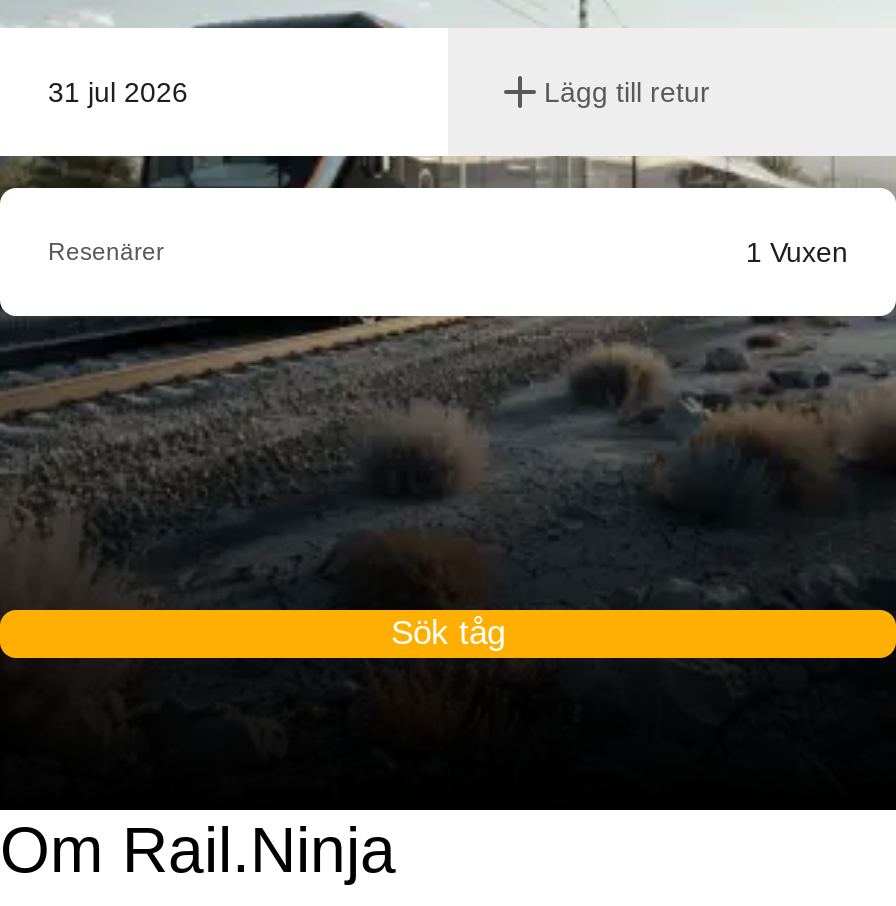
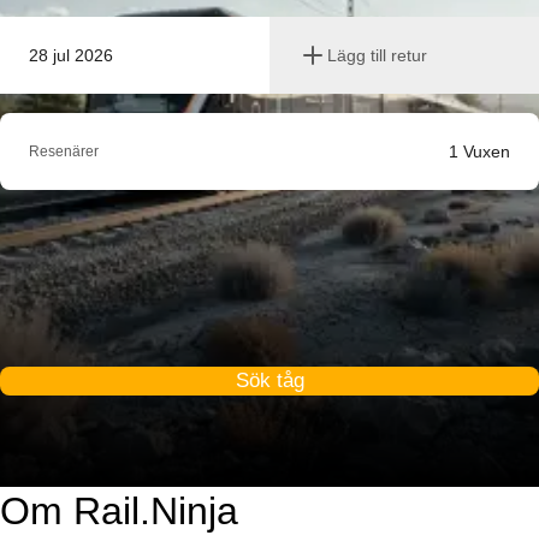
- 31 jul 2026
+ 28 jul 2026
